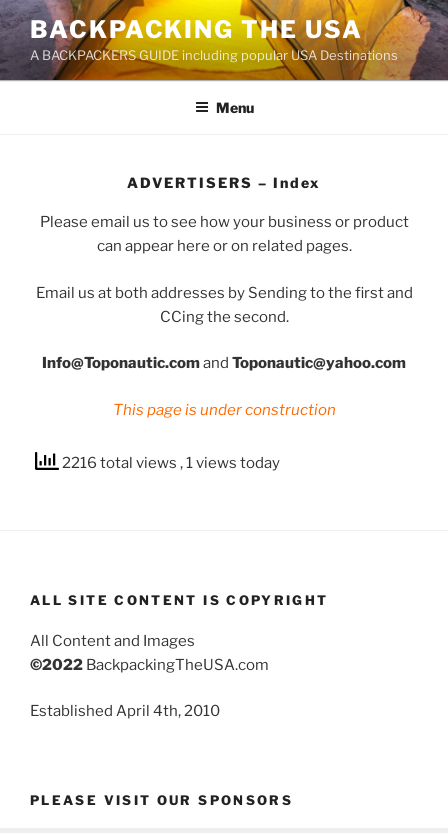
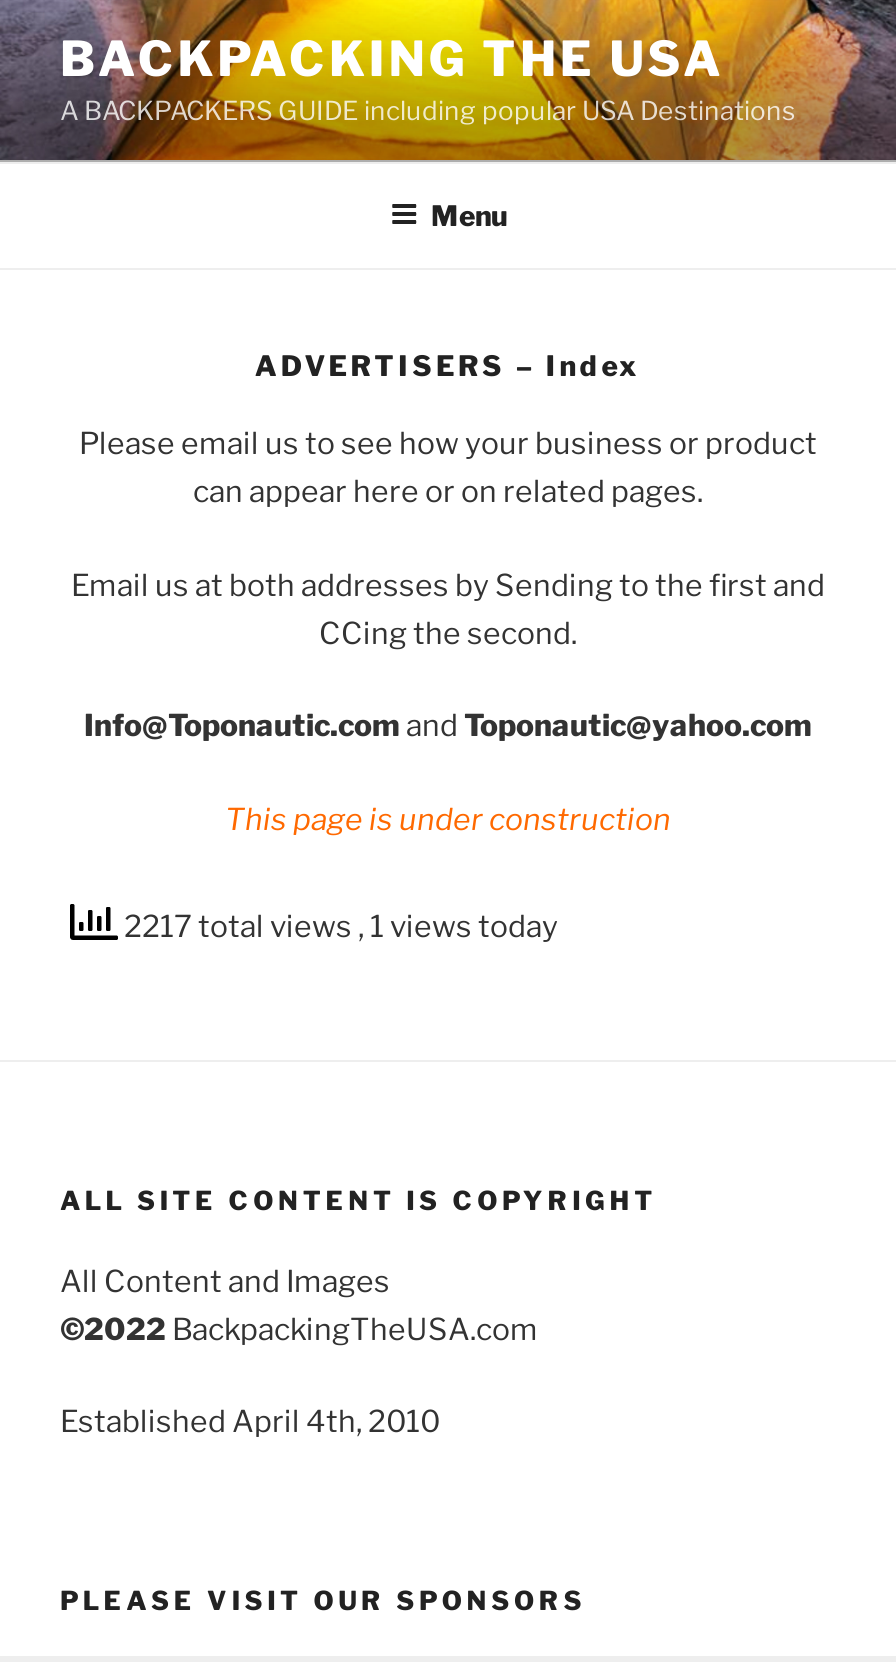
- 2216 total views, 1 views today
+ 2217 total views, 1 views today
